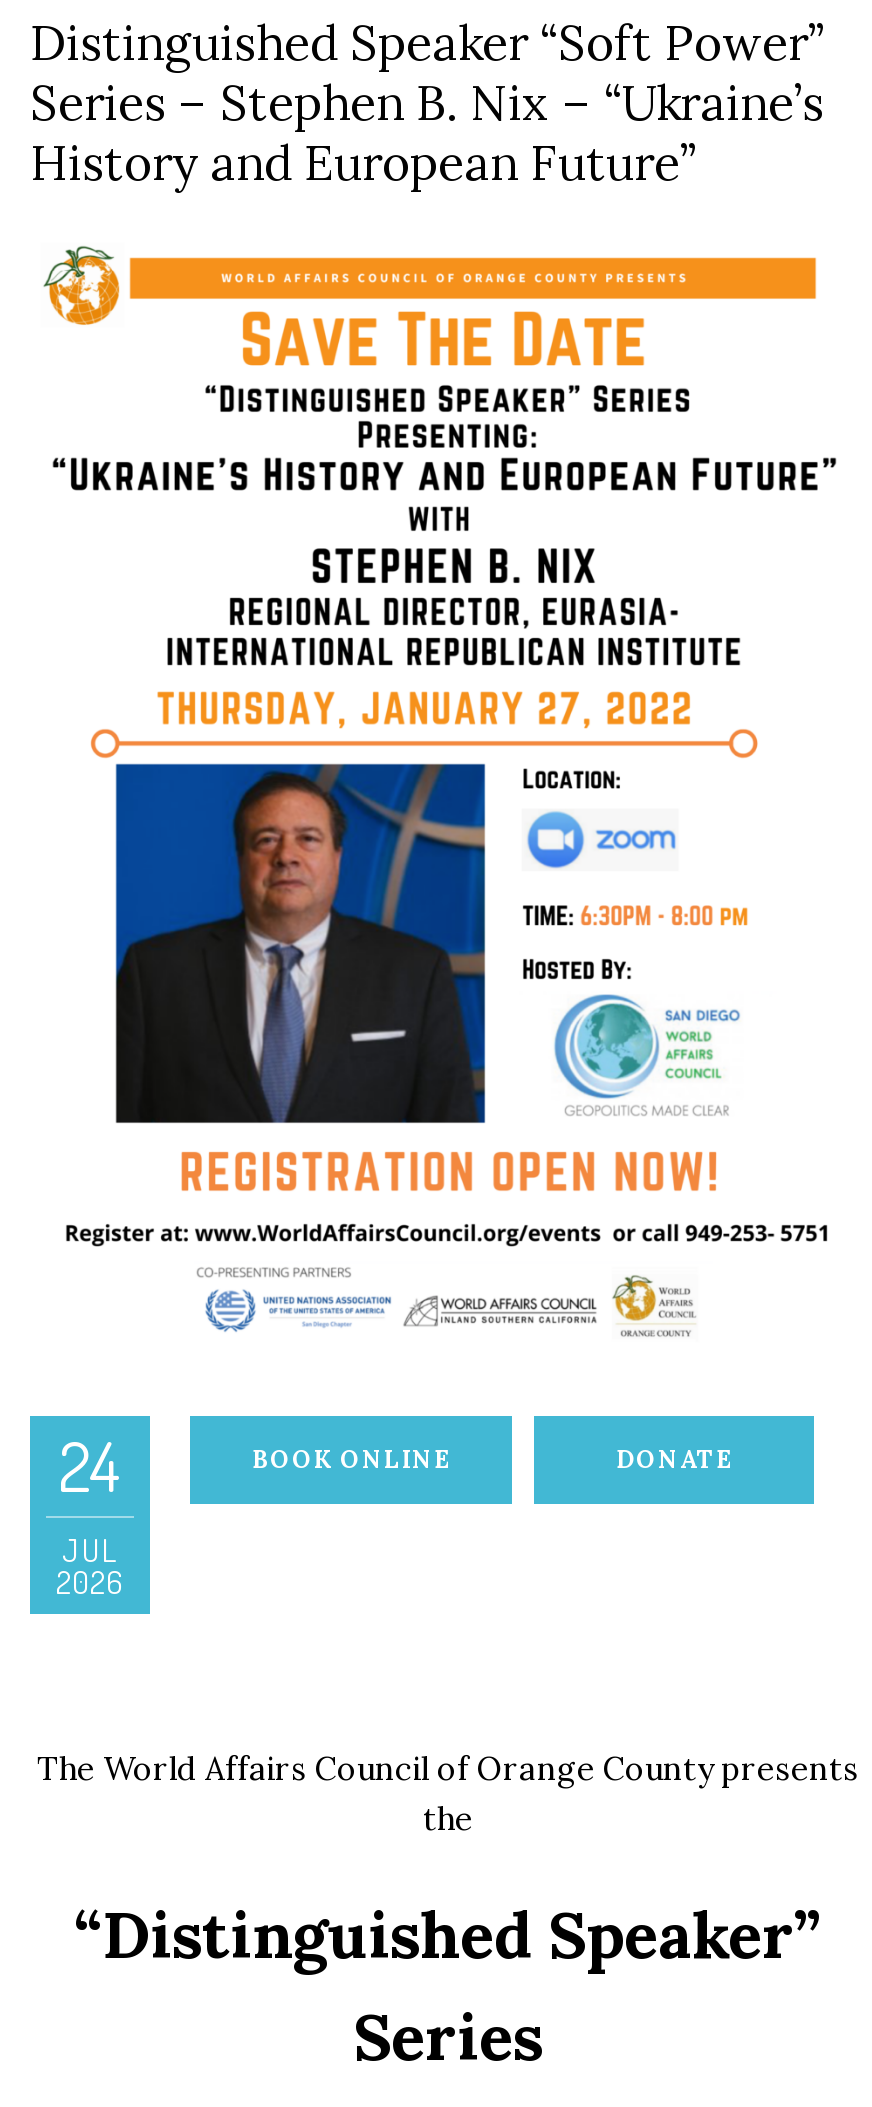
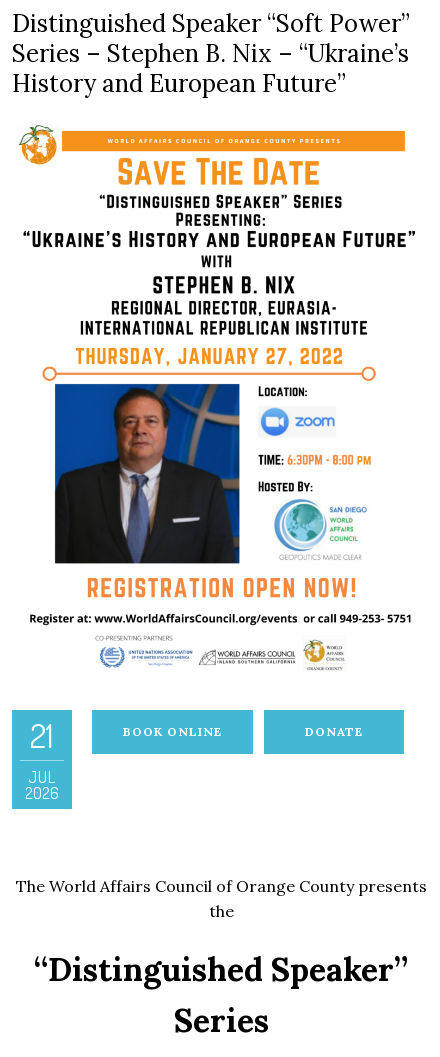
- 24
+ 21
